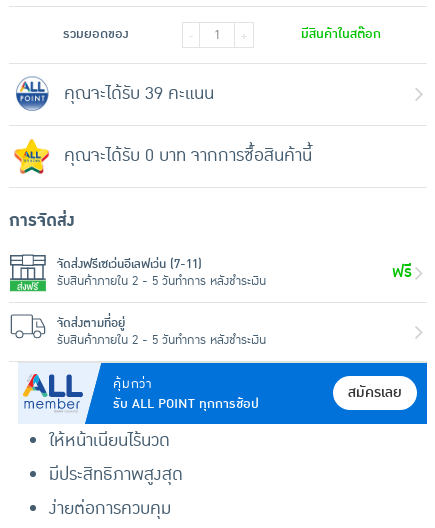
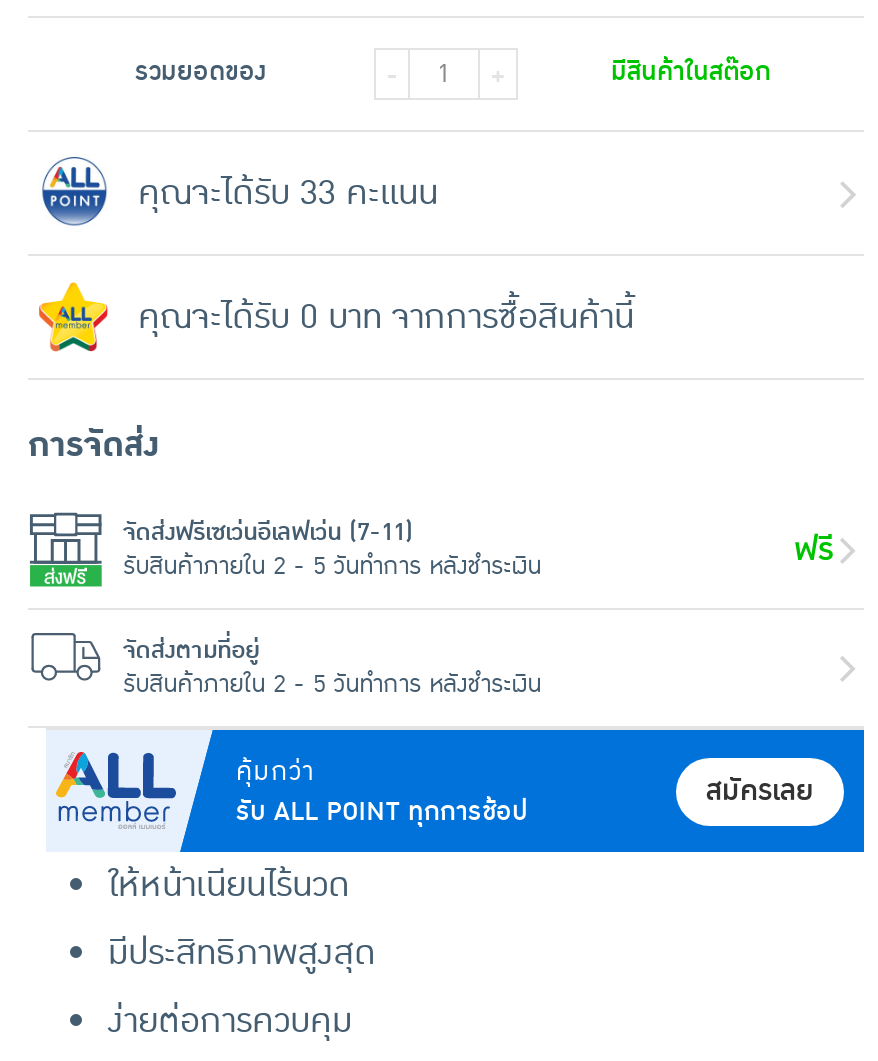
- คุณจะได้รับ 39 คะแนน
+ คุณจะได้รับ 33 คะแนน
